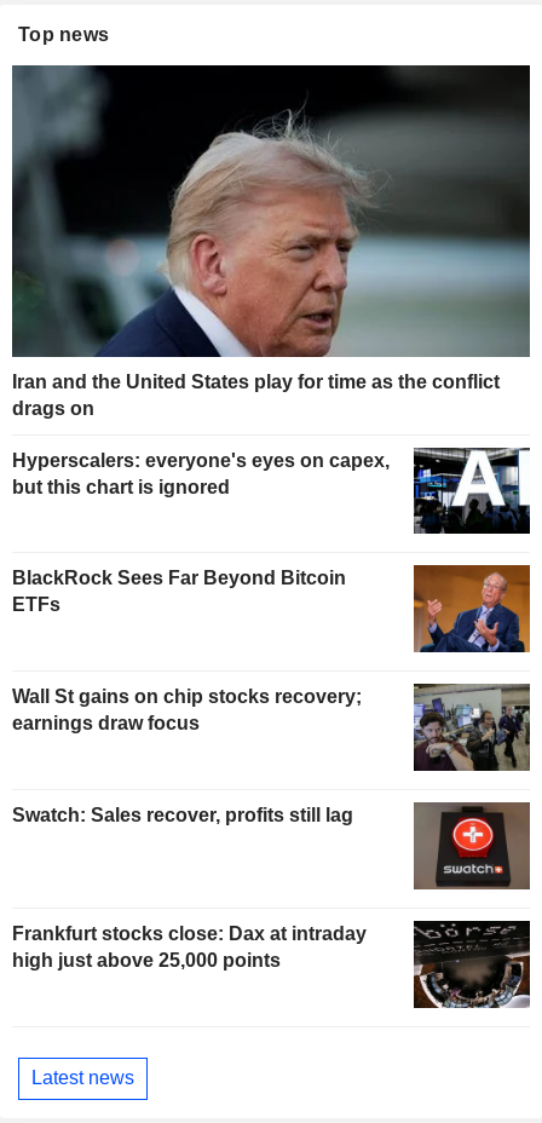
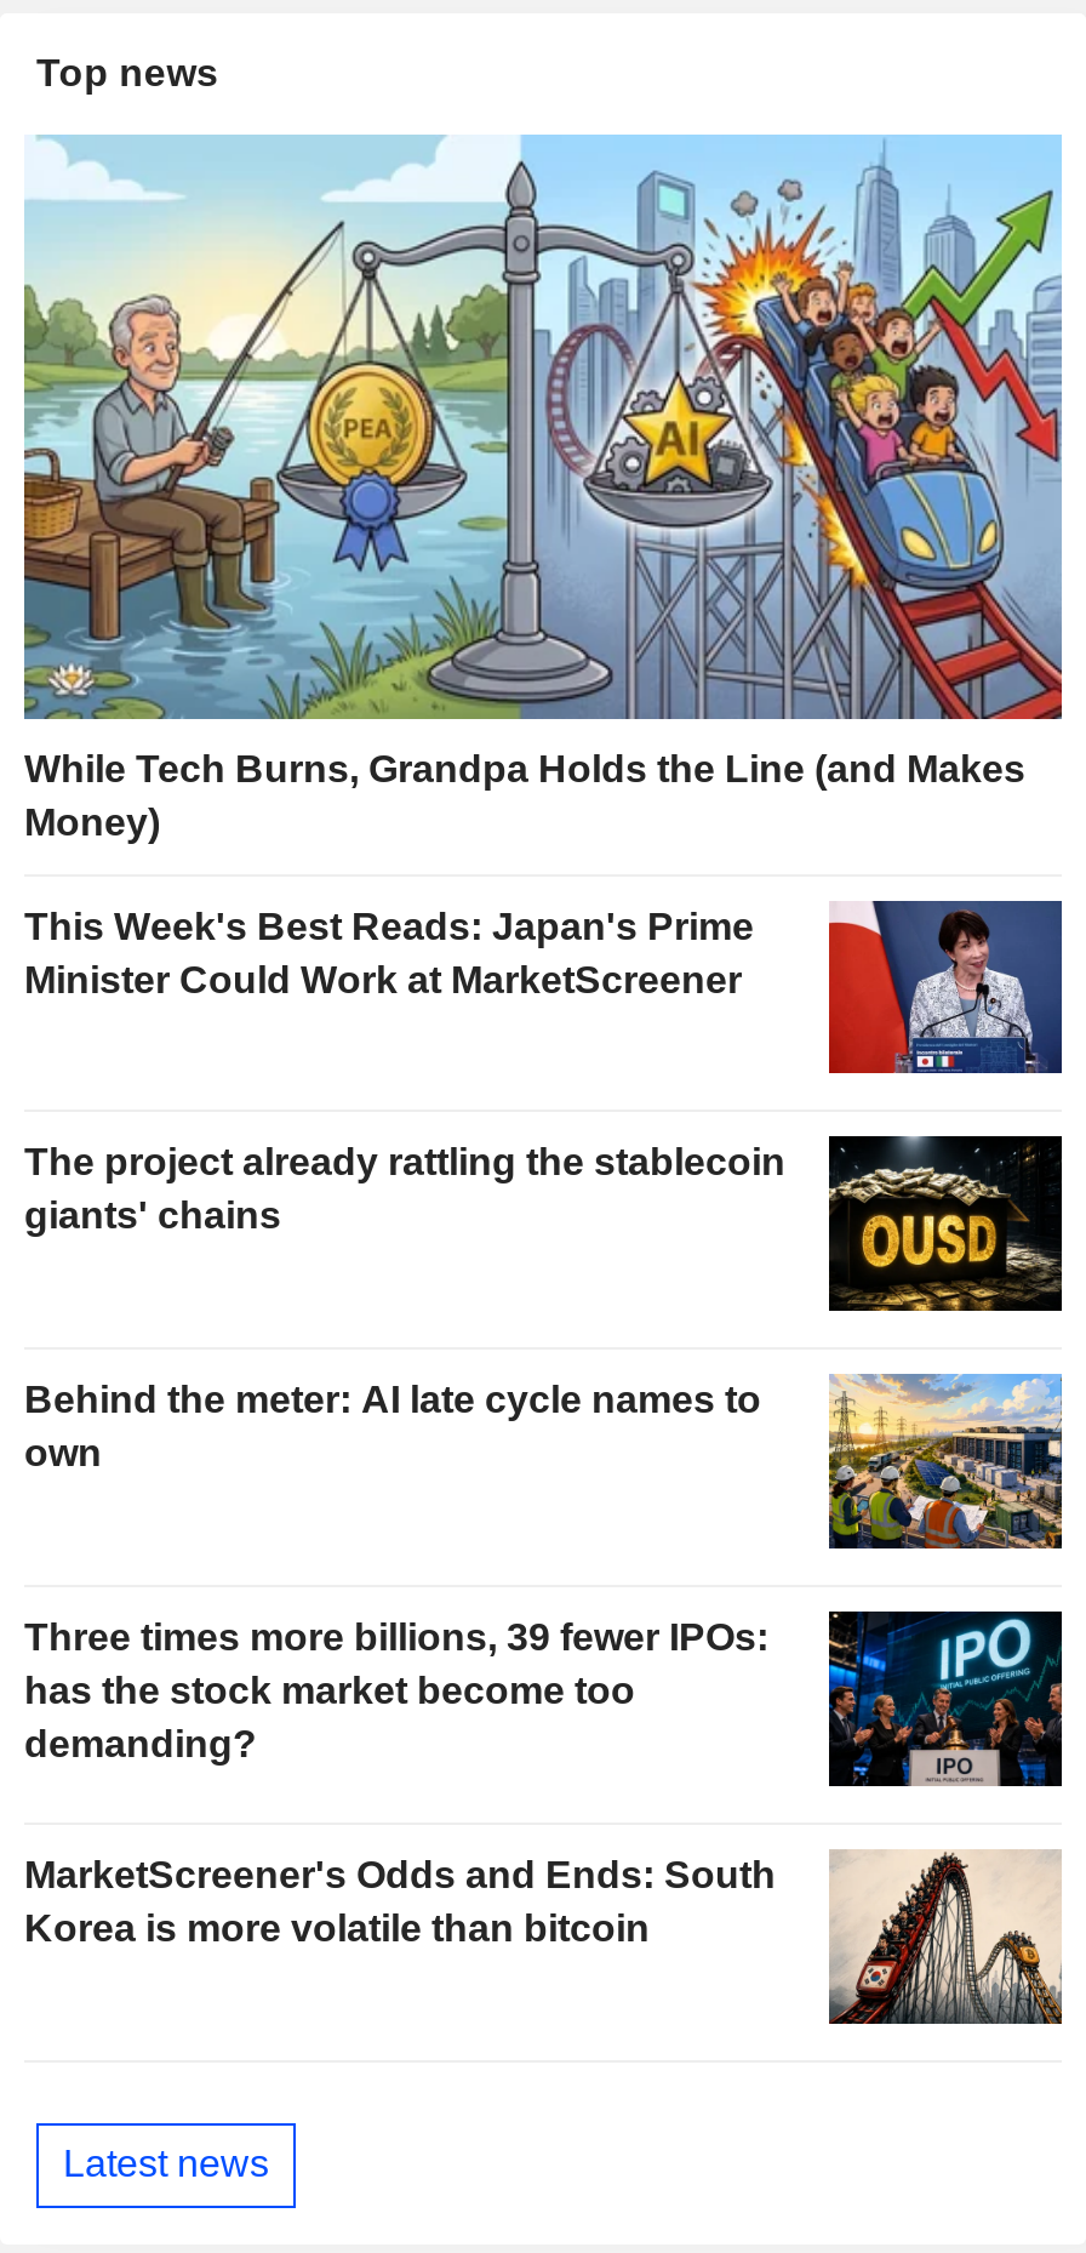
- [image]
- Iran and the United States play for time as the conflict
- drags on
+ [image]
+ While Tech Burns, Grandpa Holds the Line (and Makes
+ Money)

- [image]
- Hyperscalers: everyone's eyes on capex,
- but this chart is ignored
+ [image]
+ This Week's Best Reads: Japan's Prime
+ Minister Could Work at MarketScreener

- BlackRock Sees Far Beyond Bitcoin
- ETFs
+ The project already rattling the stablecoin
+ giants' chains

- [image]
+ [image]

- Wall St gains on chip stocks recovery;
- earnings draw focus
+ Behind the meter: AI late cycle names to
+ own

- [image]
+ [image]

- Swatch: Sales recover, profits still lag
+ Three times more billions, 39 fewer IPOs:
+ has the stock market become too
+ demanding?

- [image]
+ [image]

- [image]
- Frankfurt stocks close: Dax at intraday
- high just above 25,000 points
+ [image]
+ MarketScreener's Odds and Ends: South
+ Korea is more volatile than bitcoin
